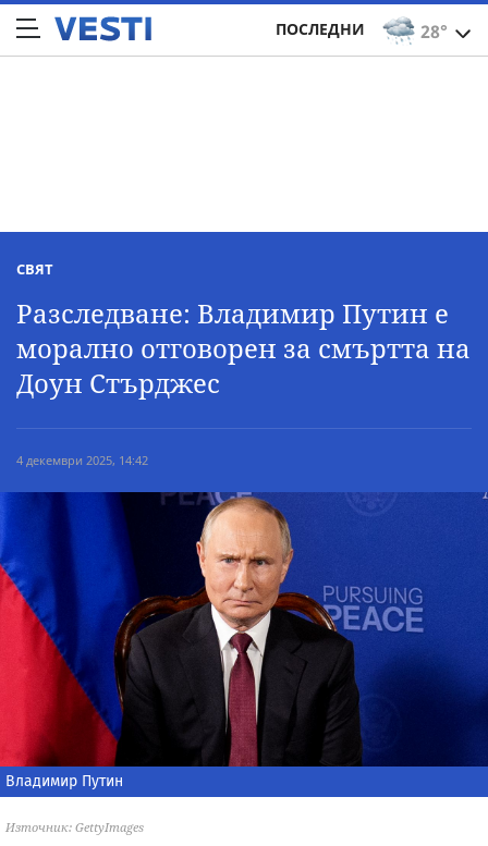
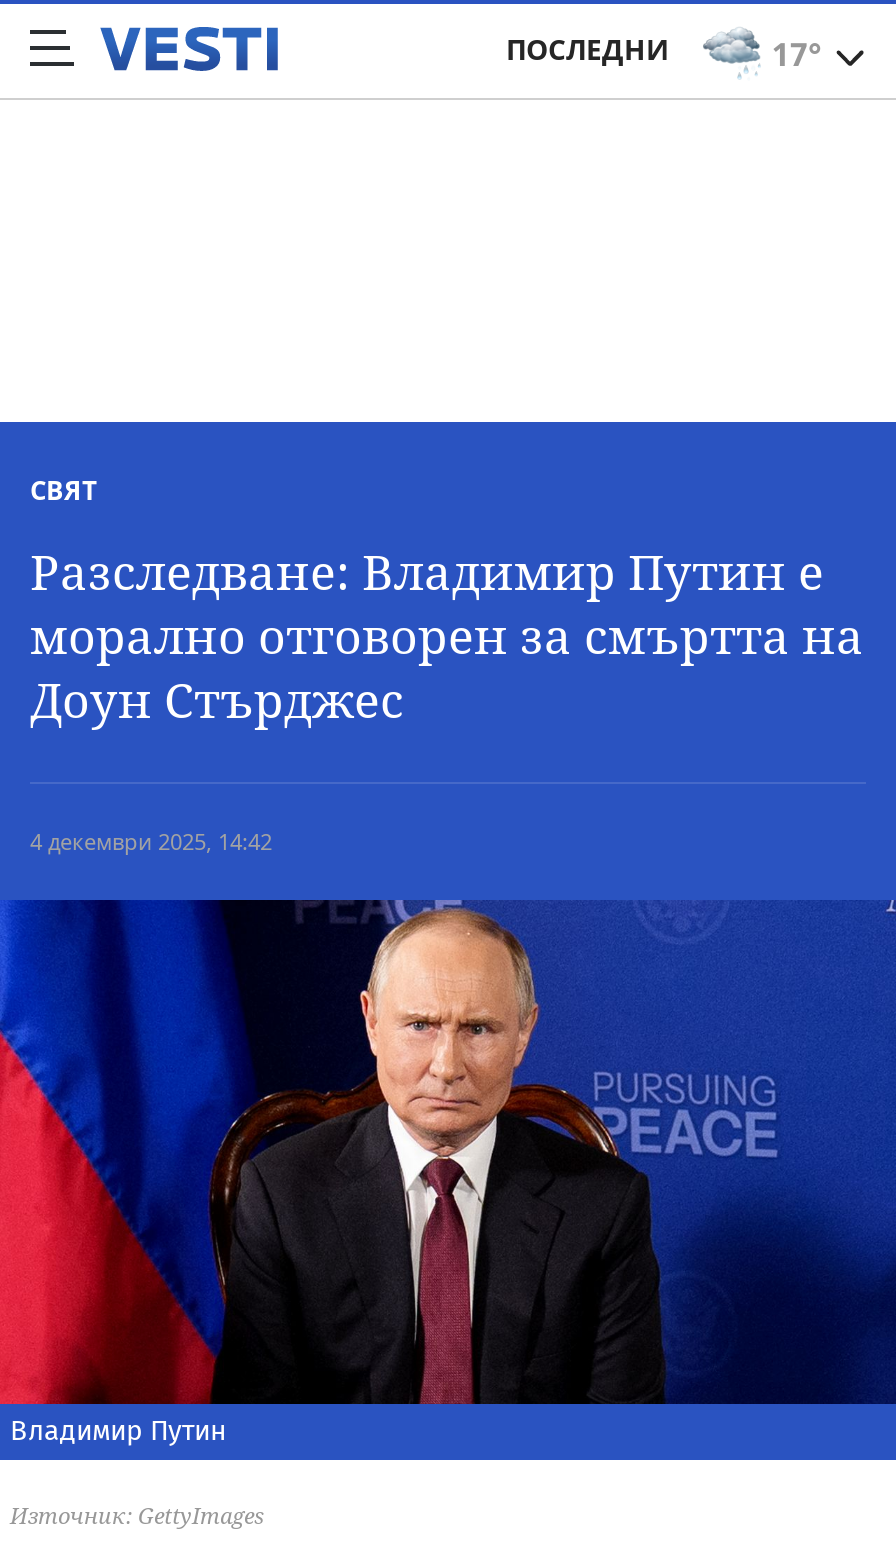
- 28°
+ 17°
